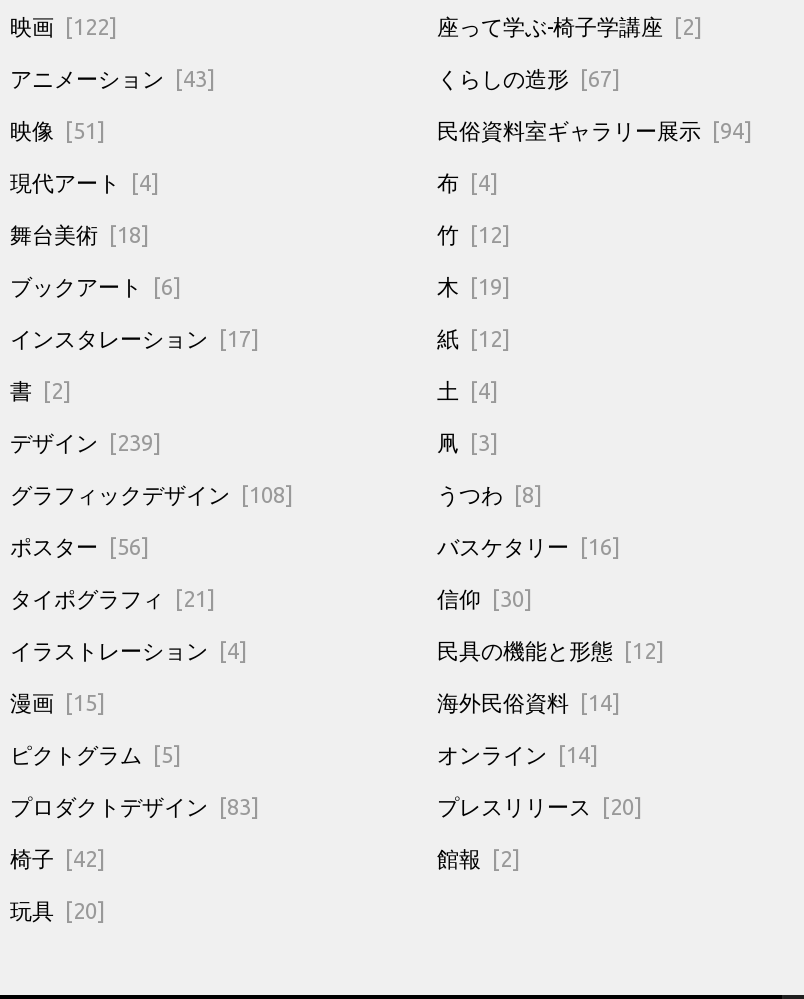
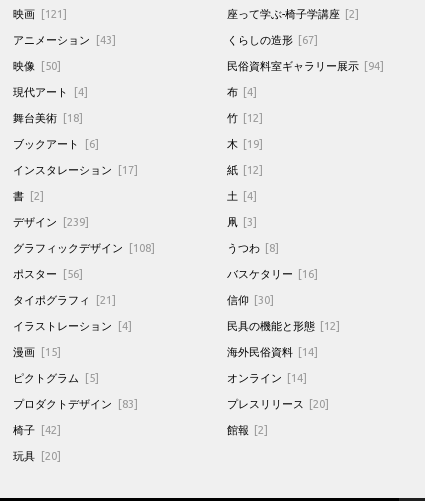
- 映画 [122]
+ 映画 [121]

- 映像 [51]
+ 映像 [50]
